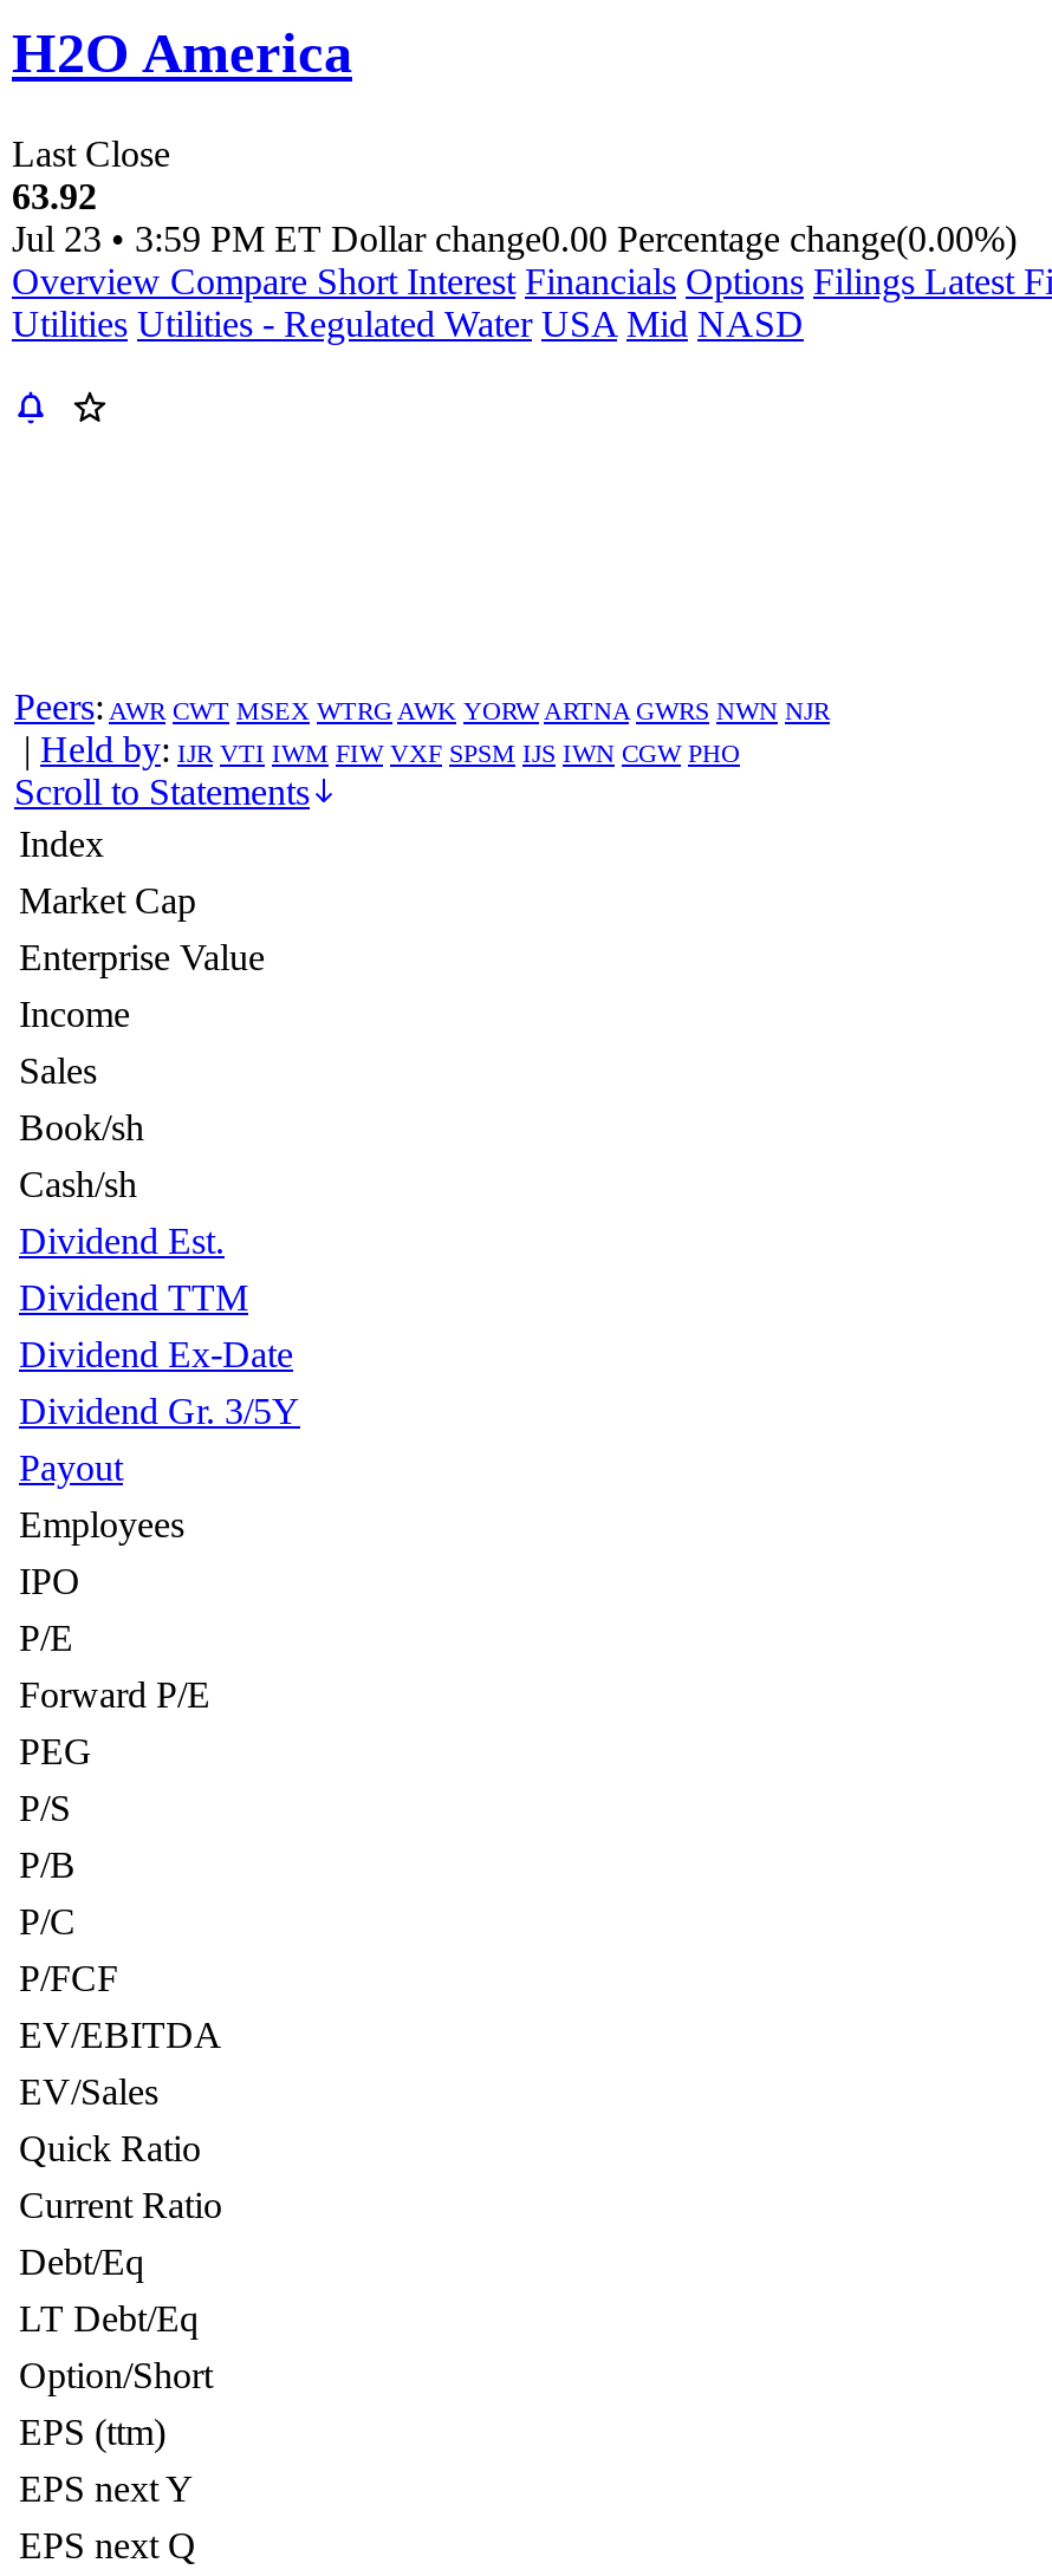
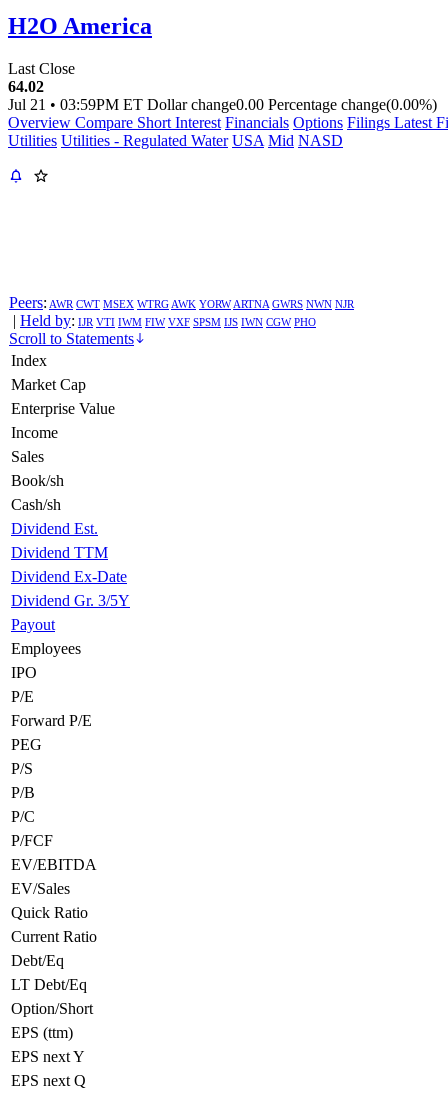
- 63.92
- Jul 23 • 3:59 PM ET Dollar change0.00 Percentage change(0.00%)
+ 64.02
+ Jul 21 • 03:59PM ET Dollar change0.00 Percentage change(0.00%)
